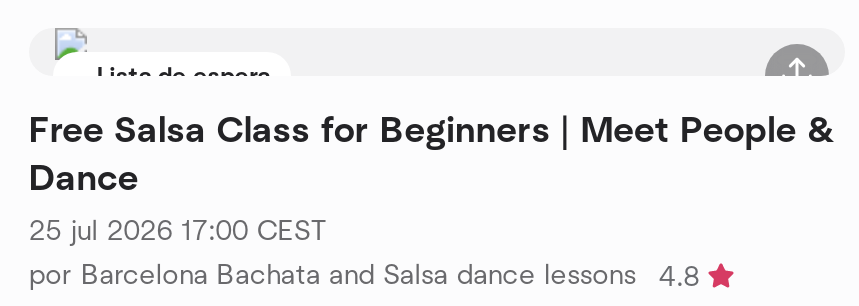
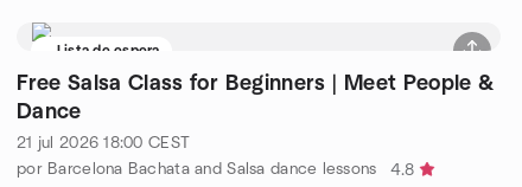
- 25 jul 2026 17:00 CEST
+ 21 jul 2026 18:00 CEST
